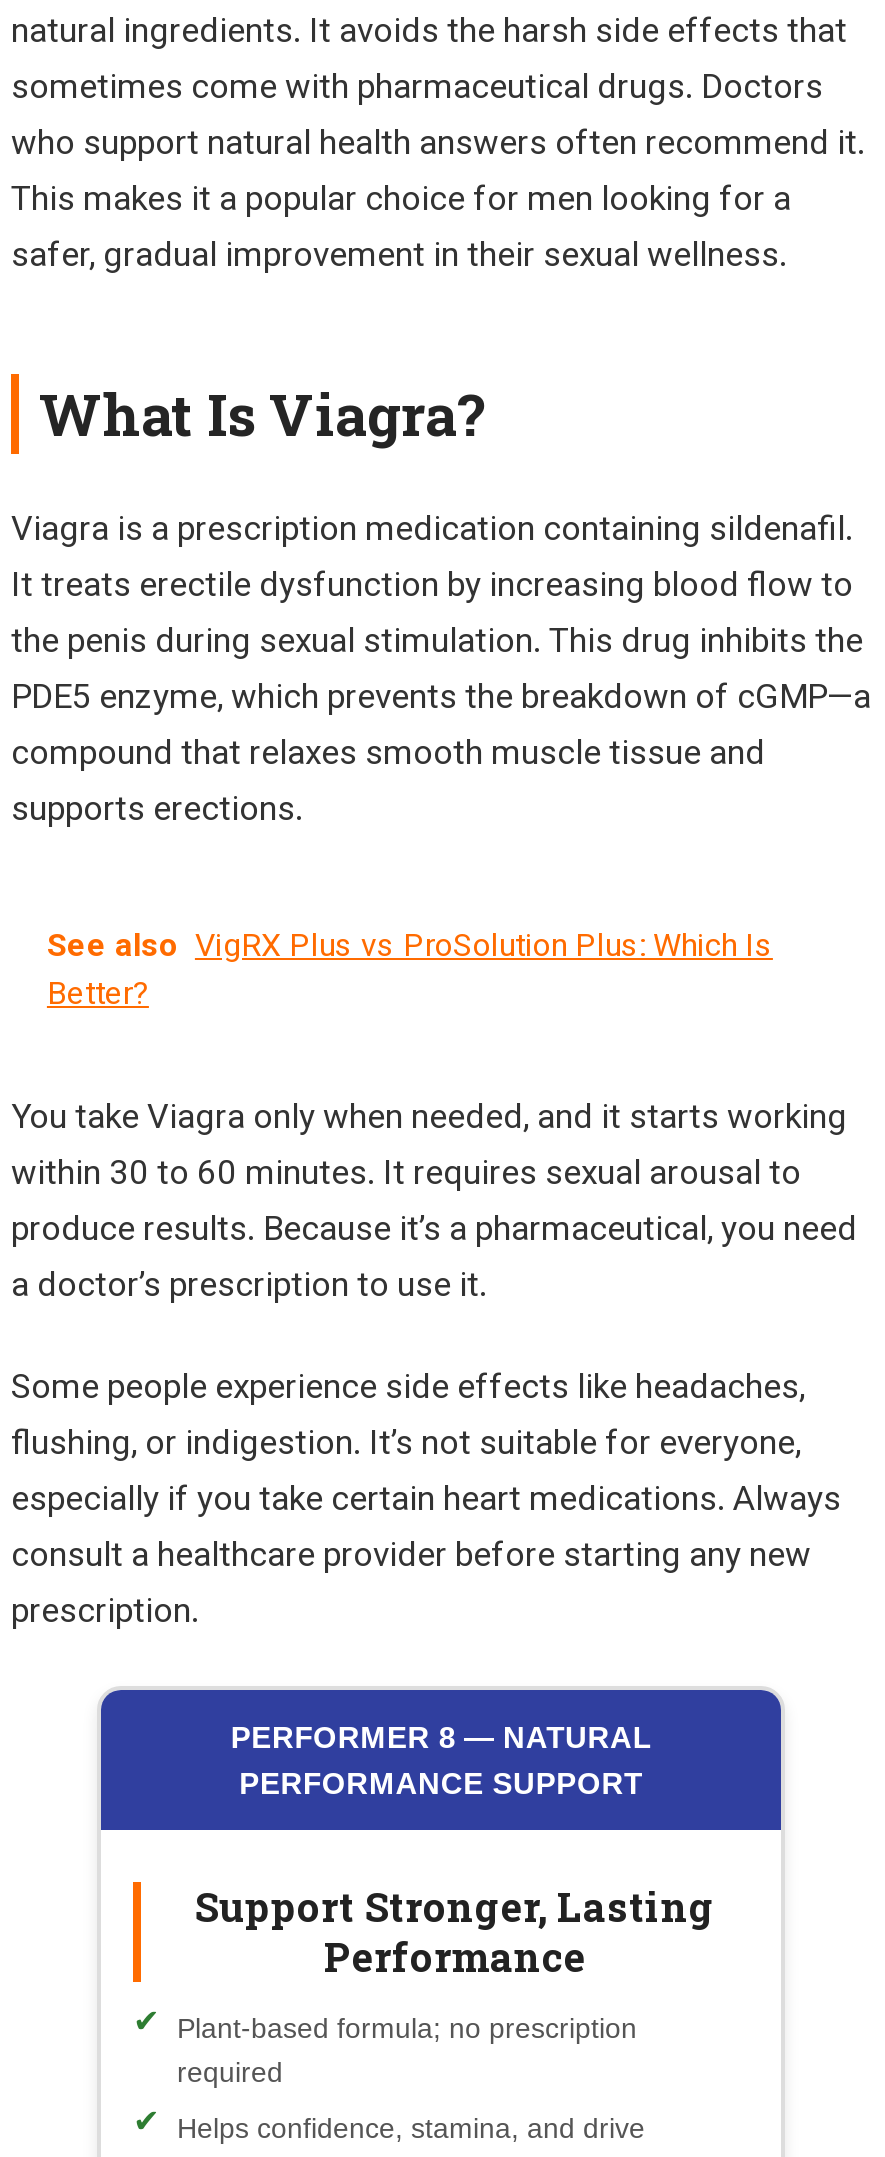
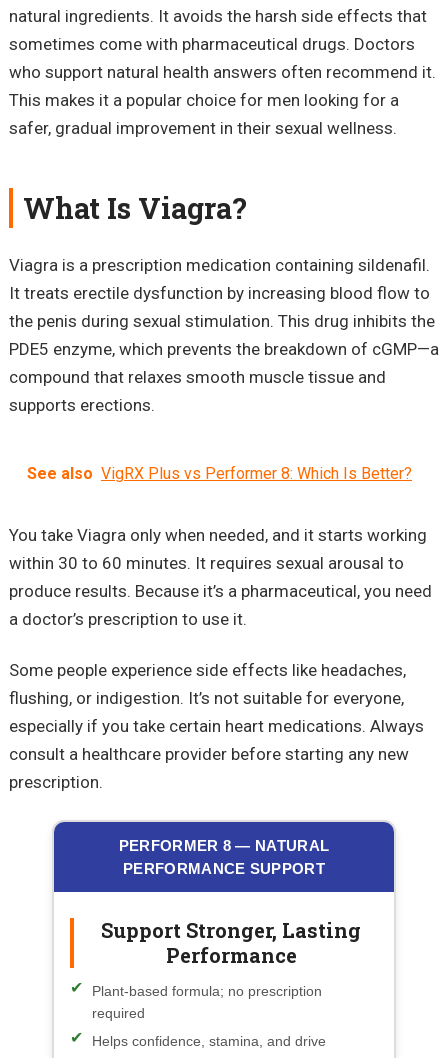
- See also VigRX Plus vs ProSolution Plus: Which Is
- Better?
+ See also VigRX Plus vs Performer 8: Which Is Better?
